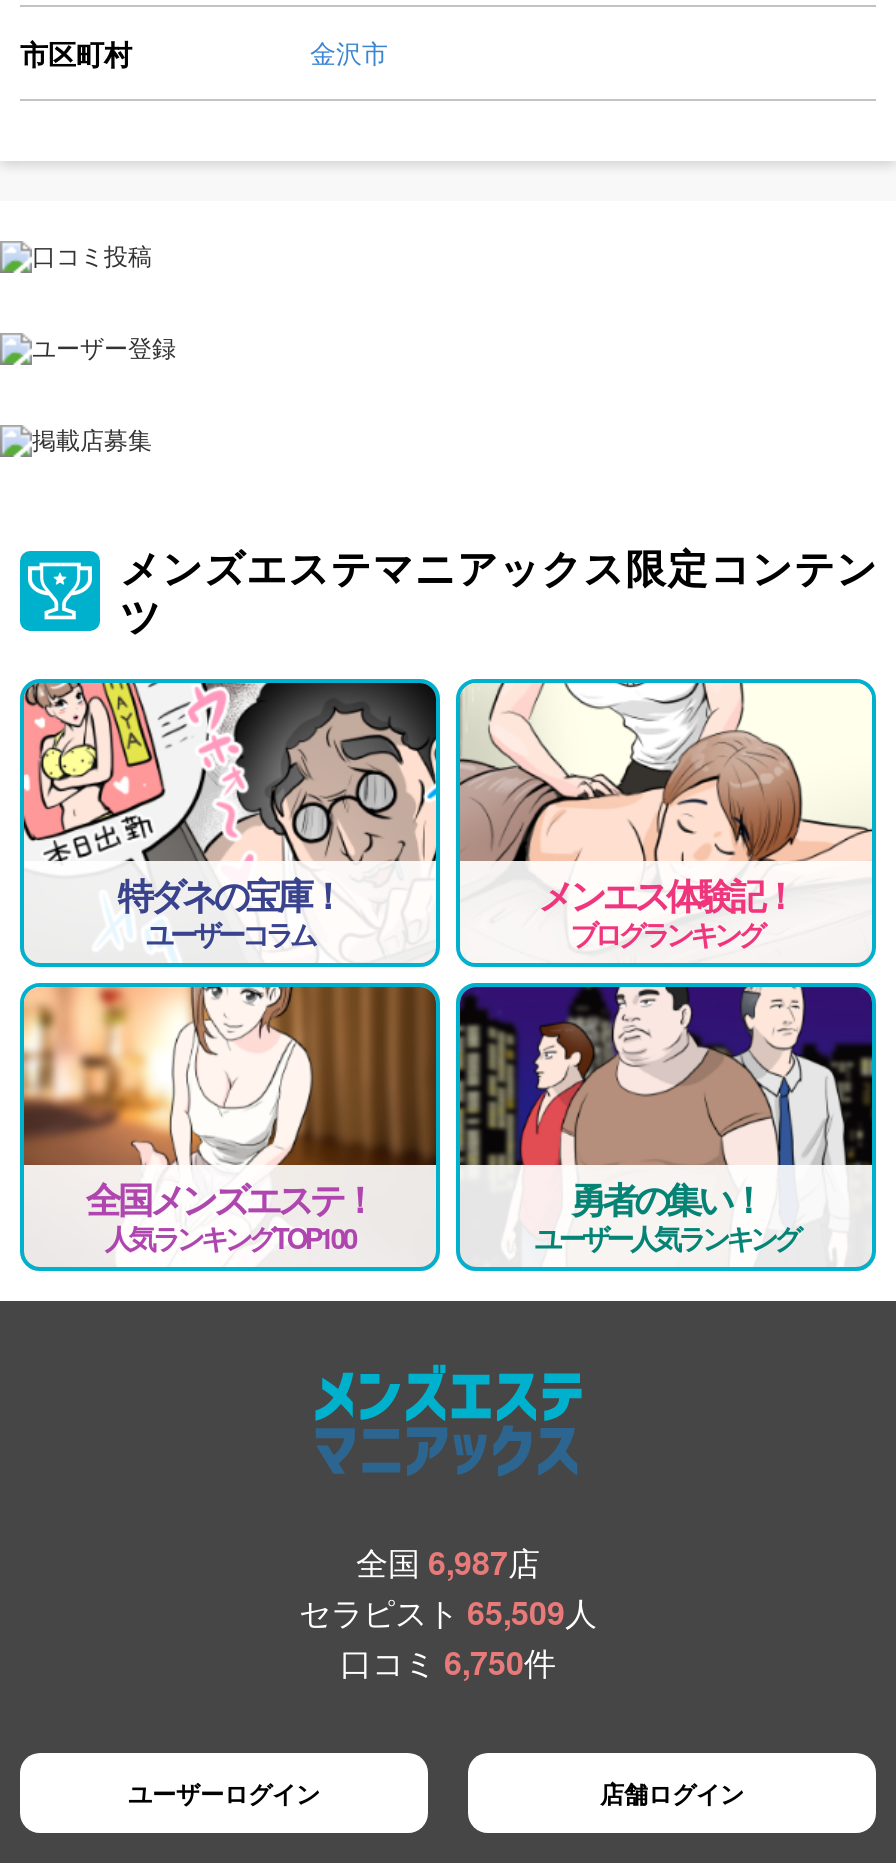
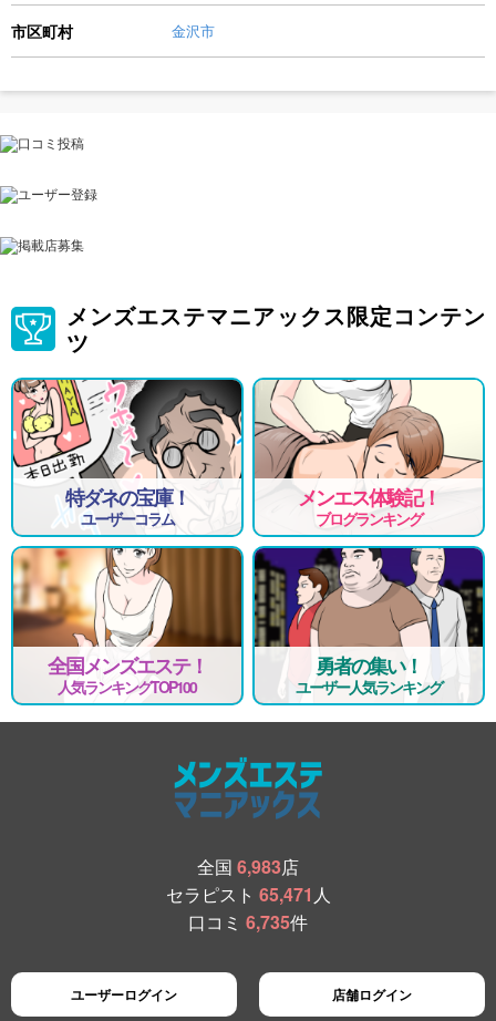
- 全国6,987店
+ 全国6,983店

- セラピスト65,509人
+ セラピスト65,471人

- 口コミ6,750件
+ 口コミ6,735件
